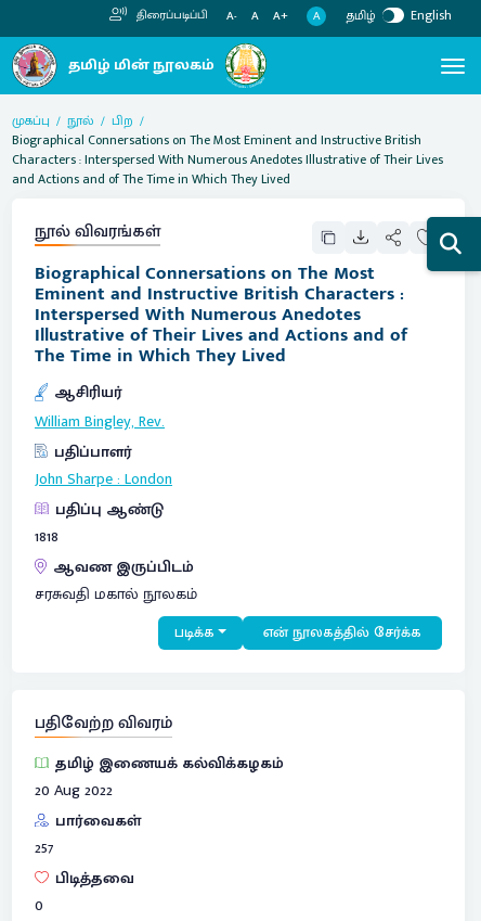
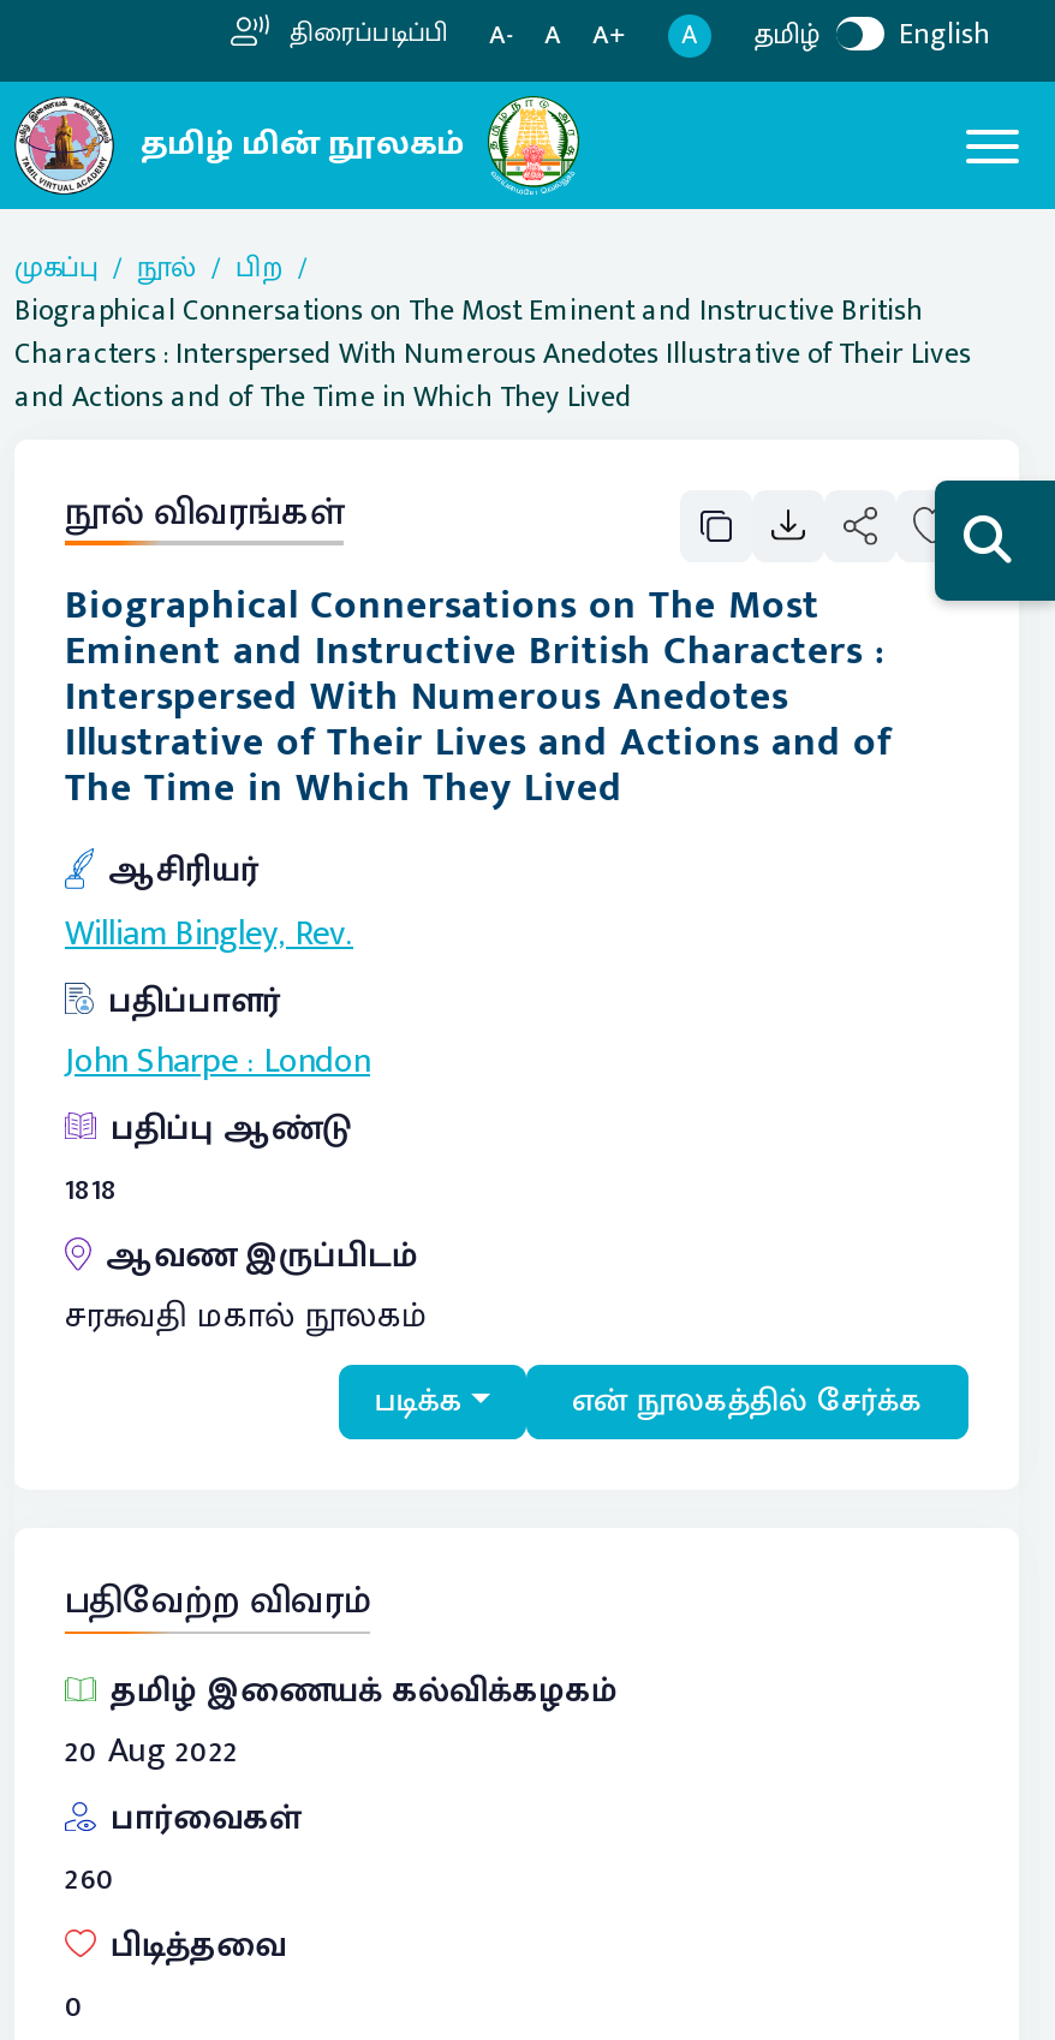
- 257
+ 260
